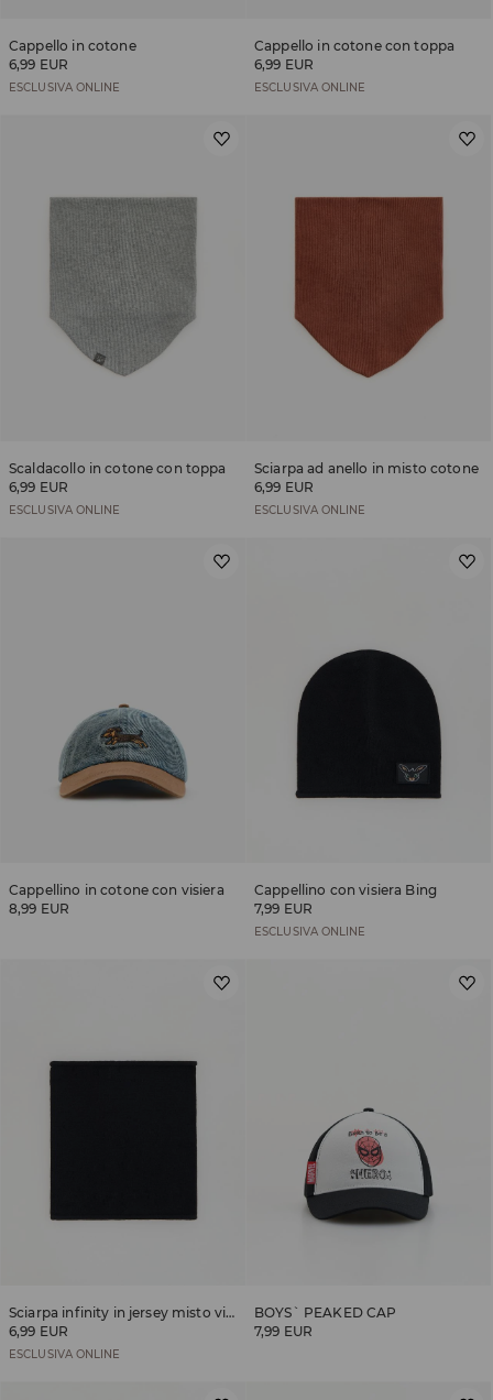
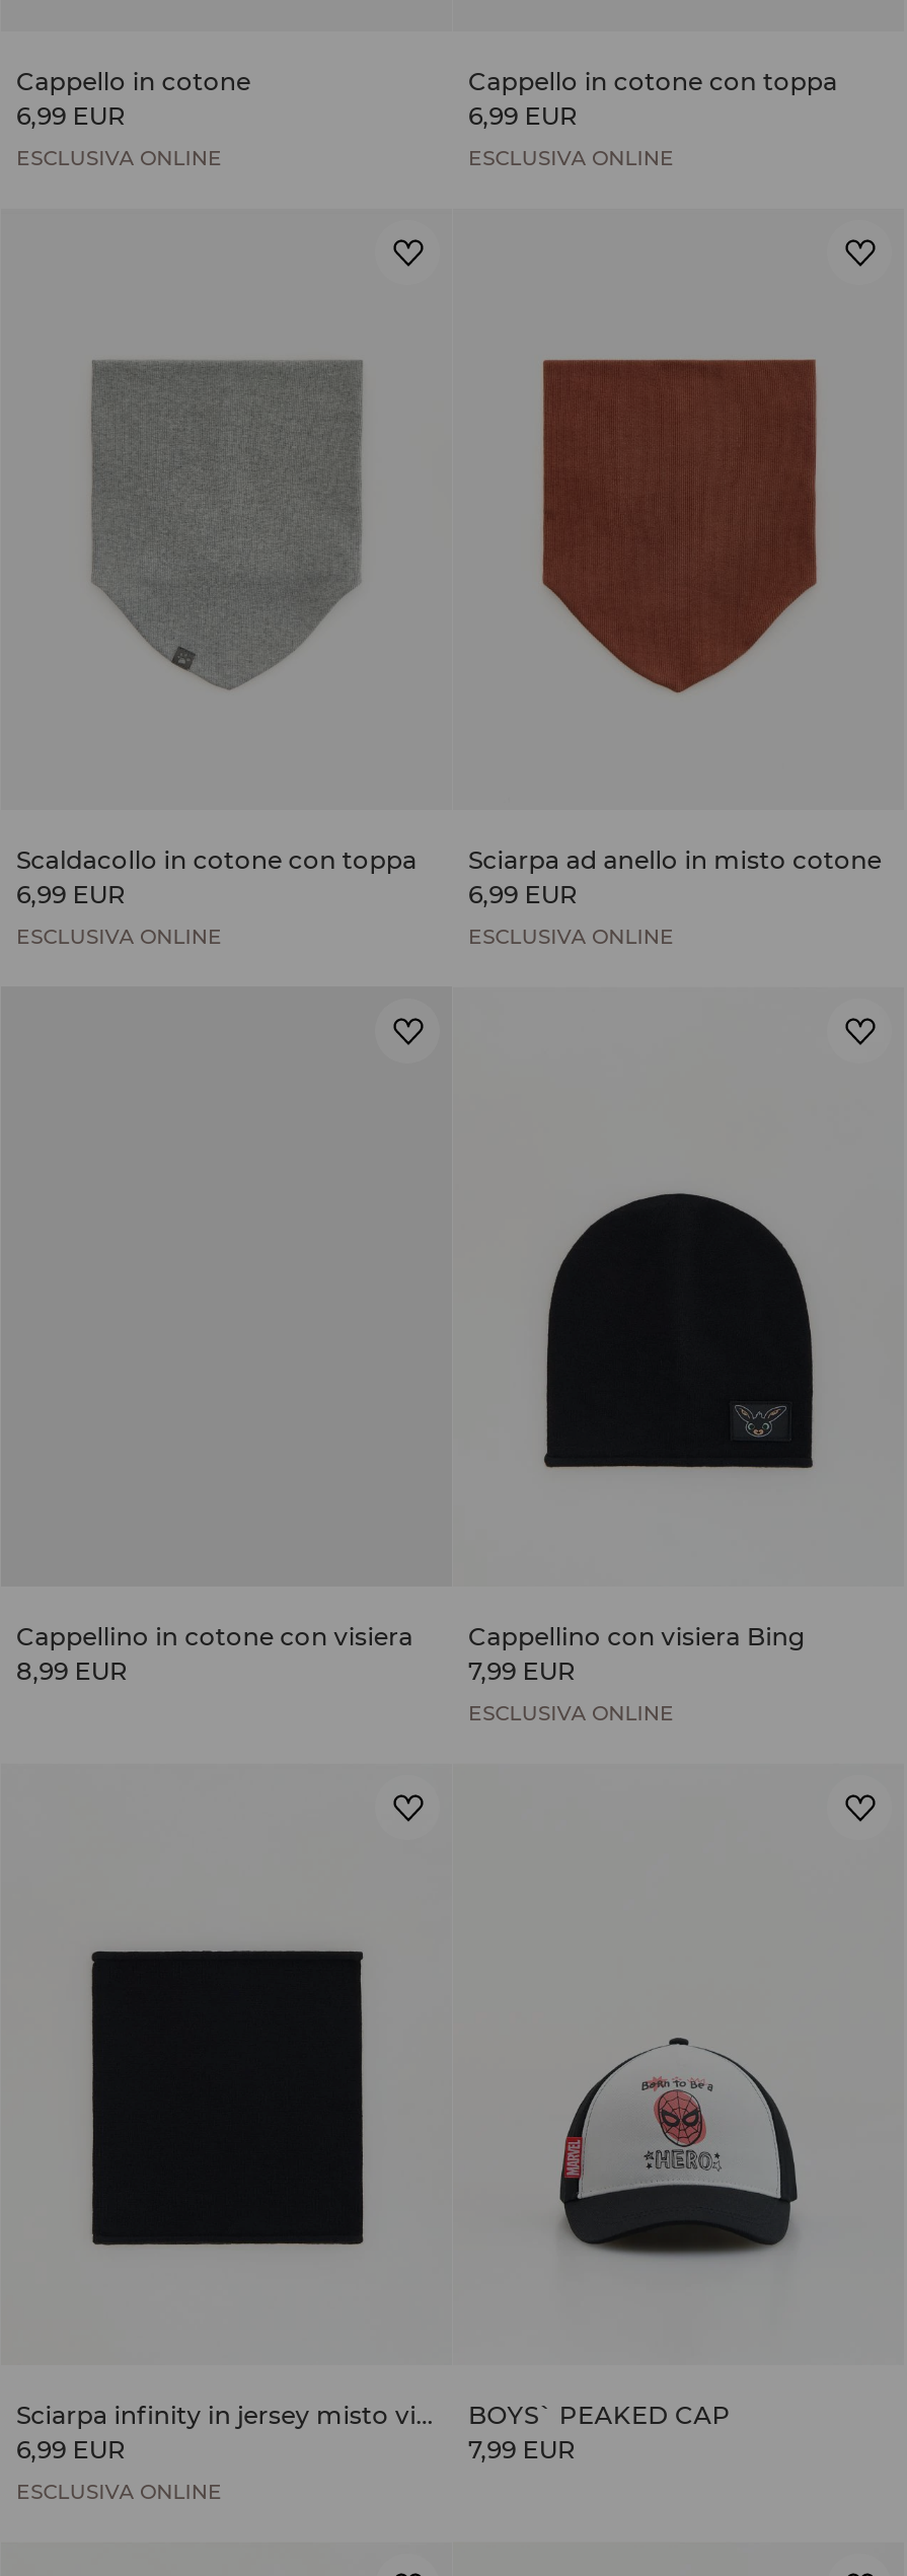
- [image]
